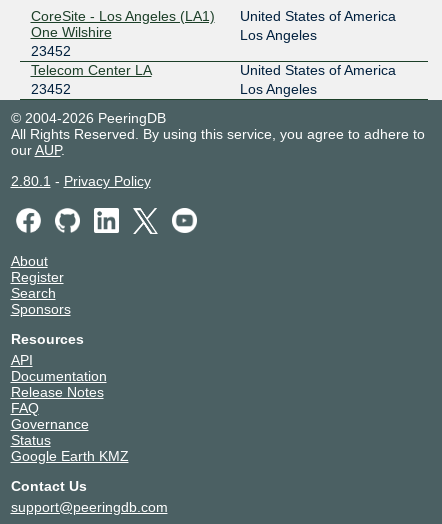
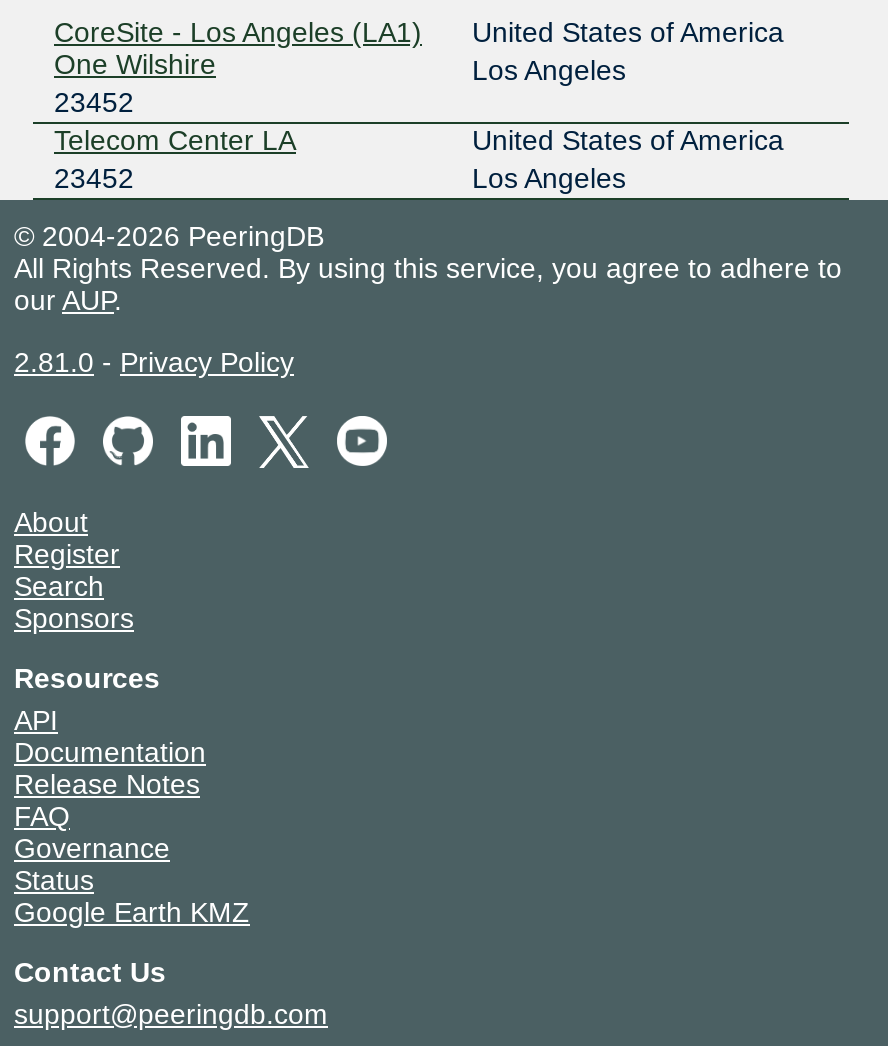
- 2.80.1 - Privacy Policy
+ 2.81.0 - Privacy Policy
